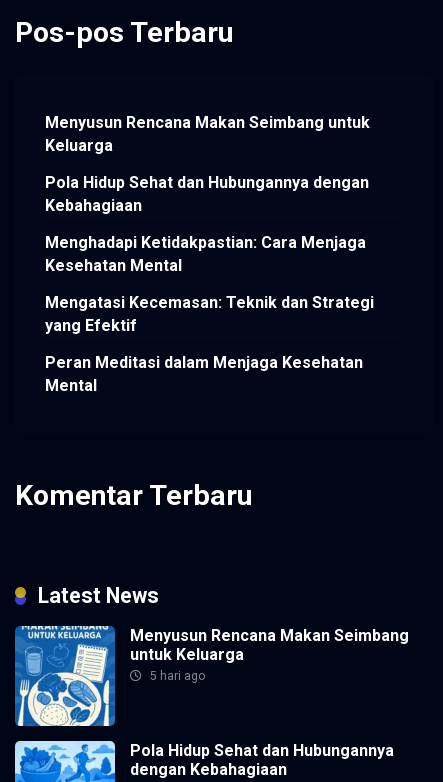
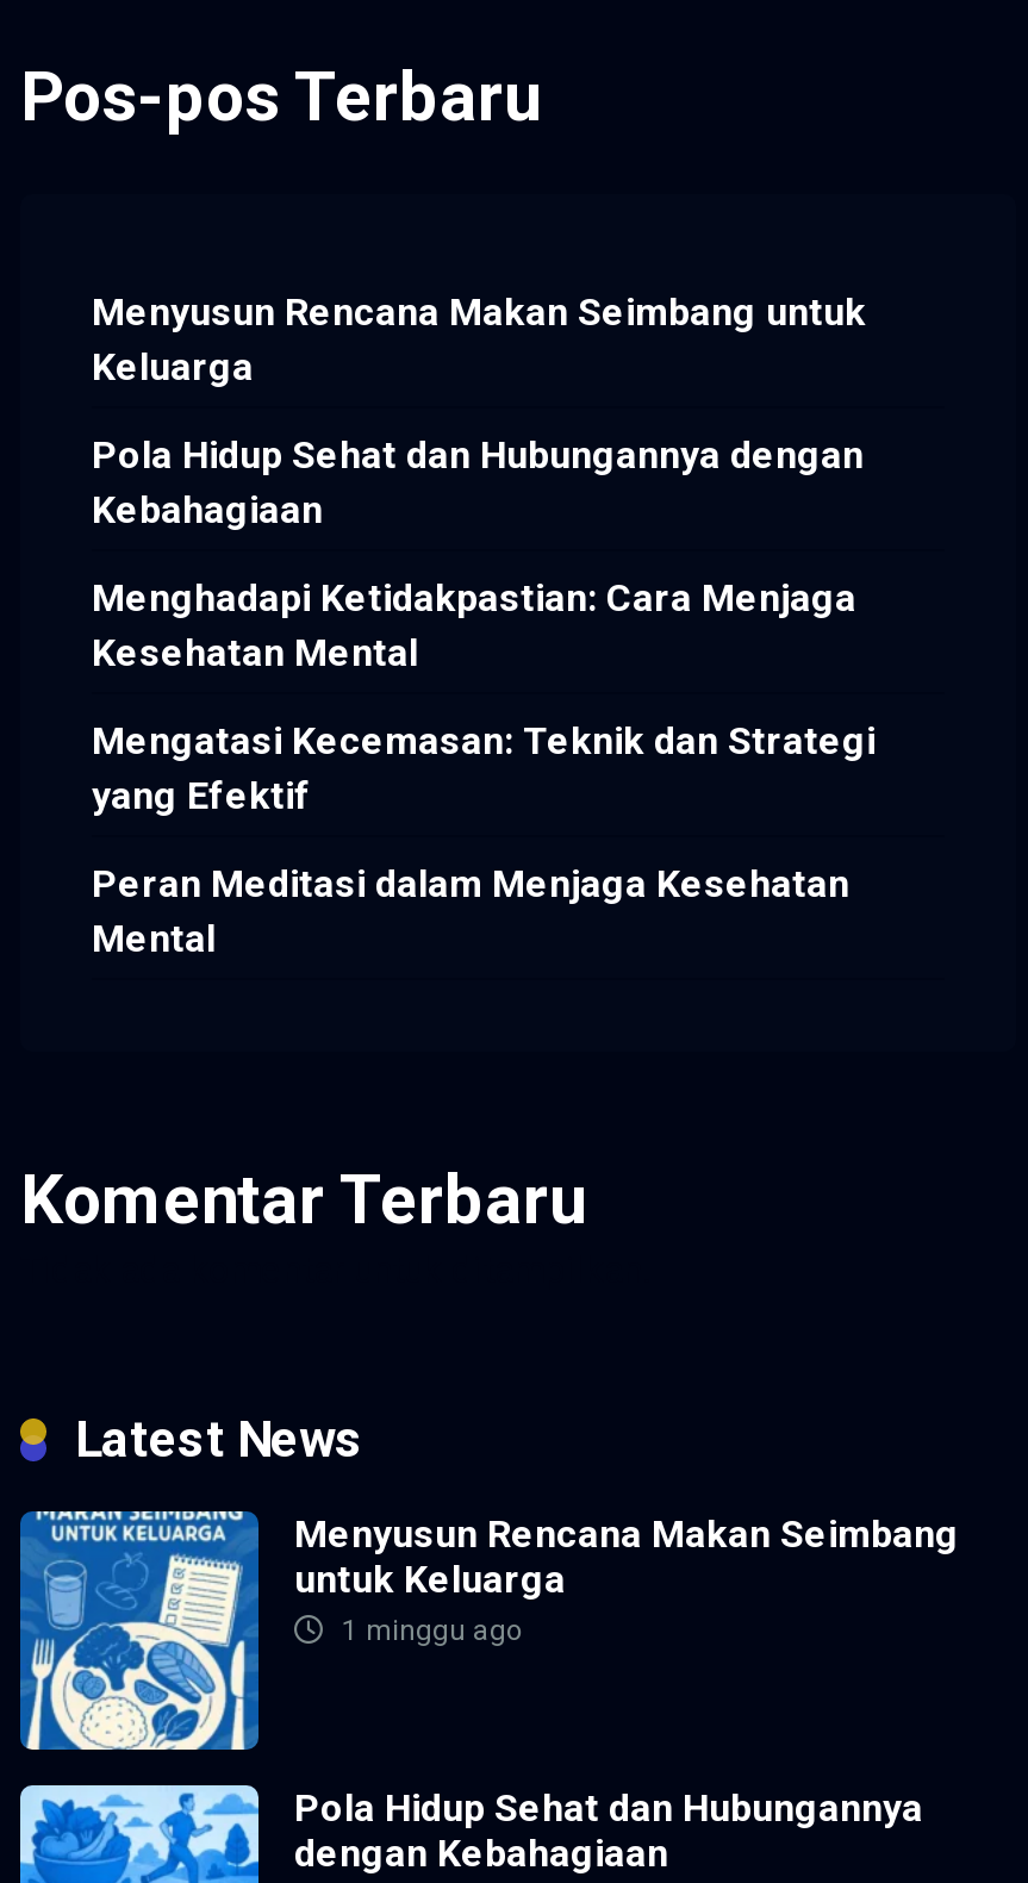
- 5 hari ago
+ 1 minggu ago
